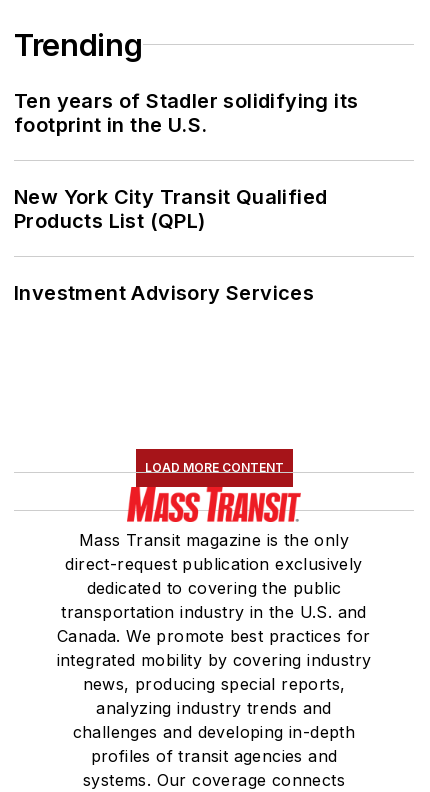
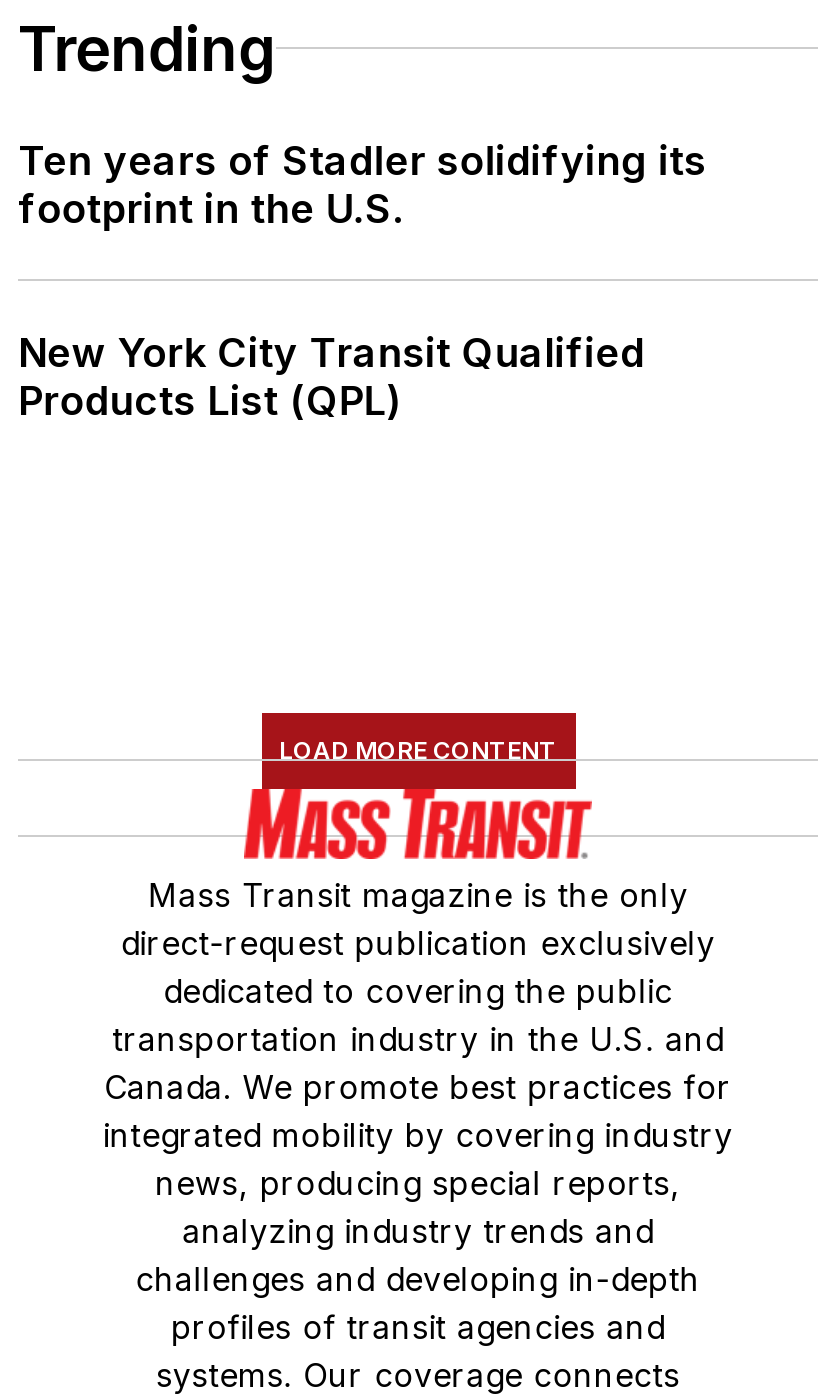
- Investment Advisory Services
